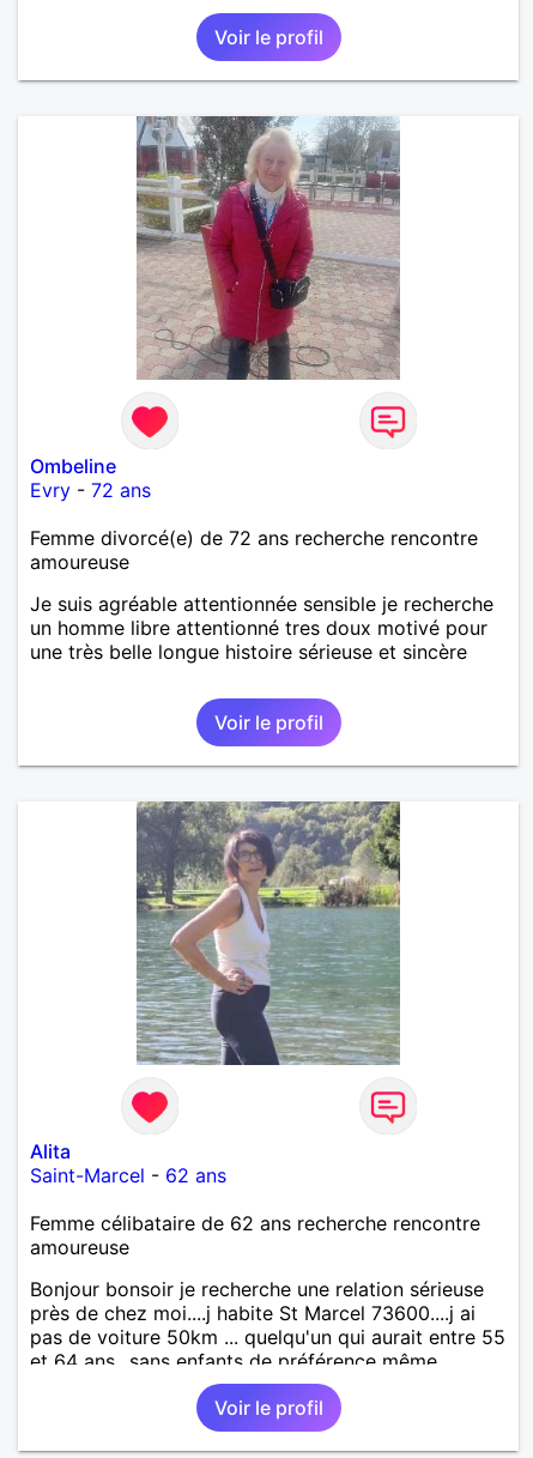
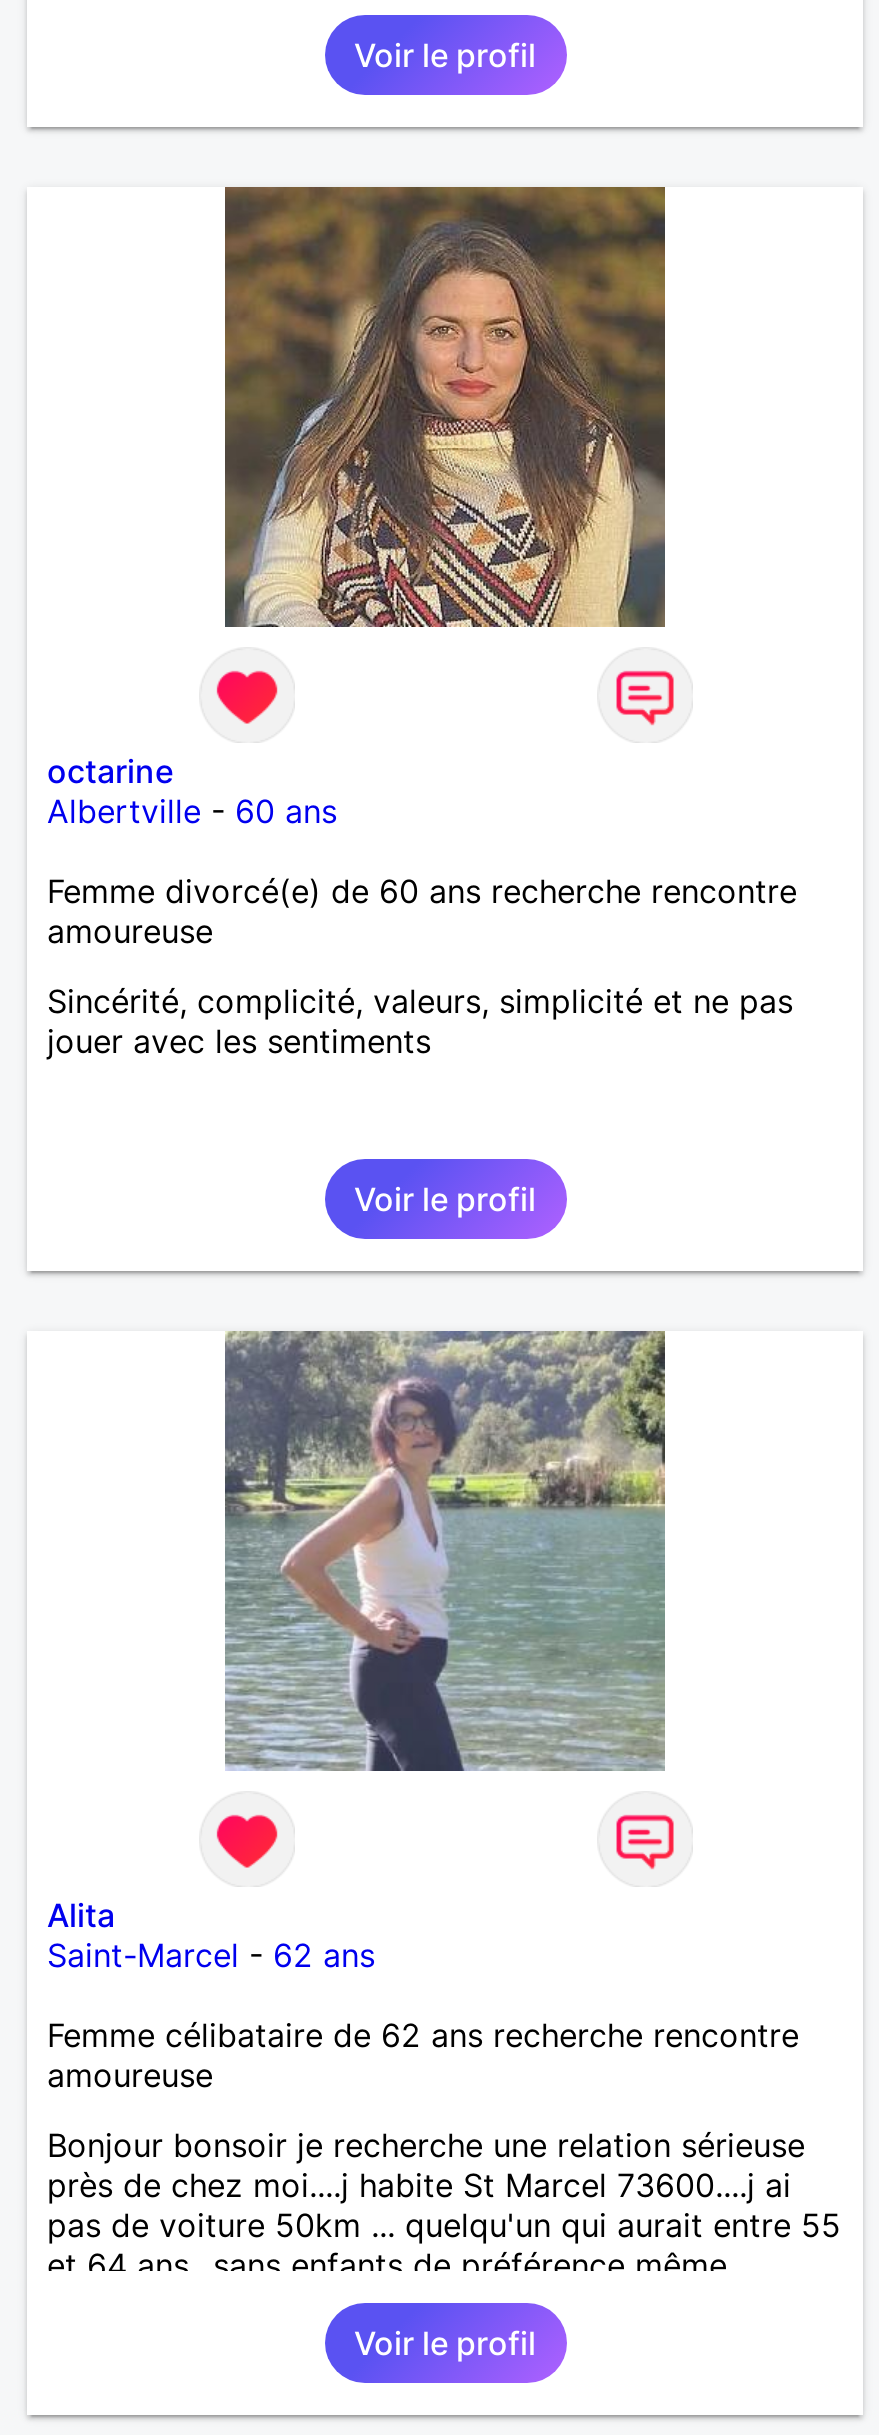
- [image]
+ [image]

- Ombeline
- Evry - 72 ans
+ octarine
+ Albertville - 60 ans

- Femme divorcé(e) de 72 ans recherche rencontre
+ Femme divorcé(e) de 60 ans recherche rencontre

- Je suis agréable attentionnée sensible je recherche
- un homme libre attentionné tres doux motivé pour
- une très belle longue histoire sérieuse et sincère
+ Sincérité, complicité, valeurs, simplicité et ne pas
+ jouer avec les sentiments
